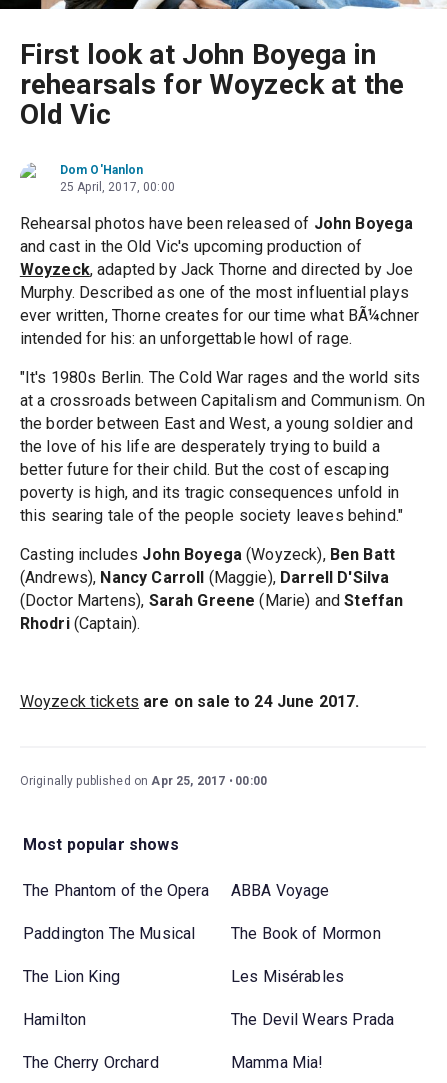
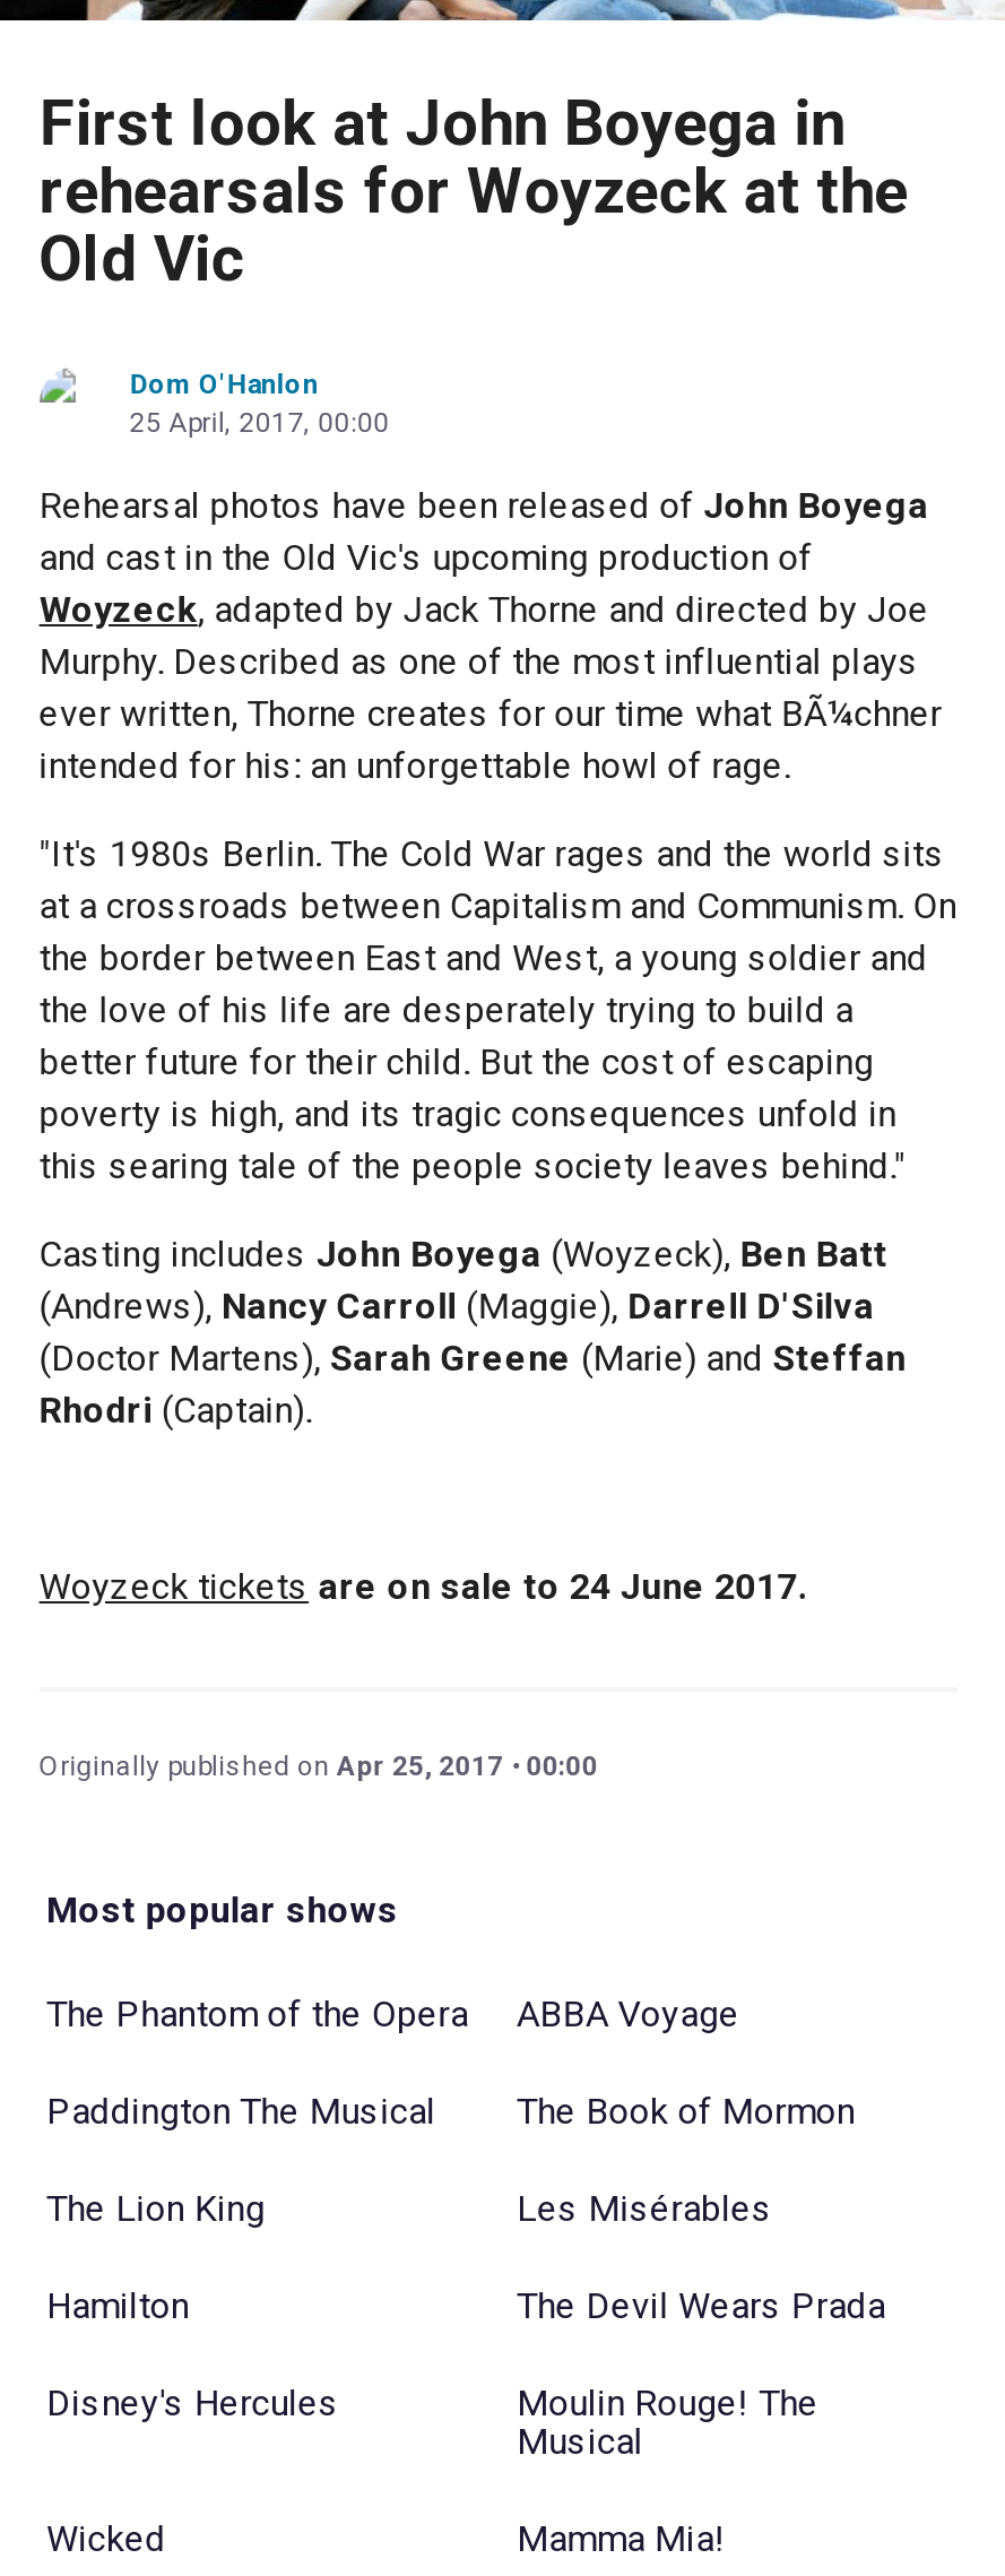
- The Cherry Orchard
+ Disney's Hercules
+ Moulin Rouge! The
+ Musical
+ Wicked
